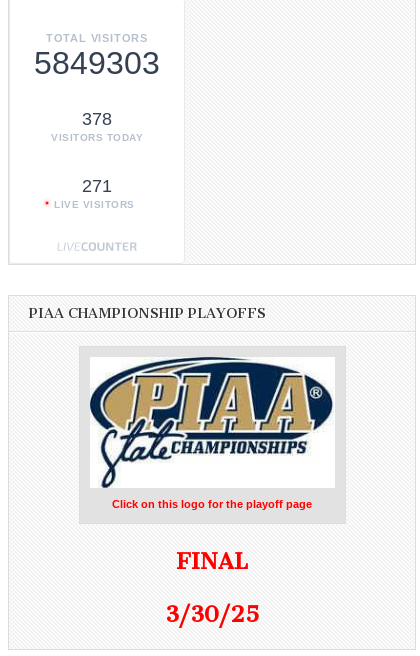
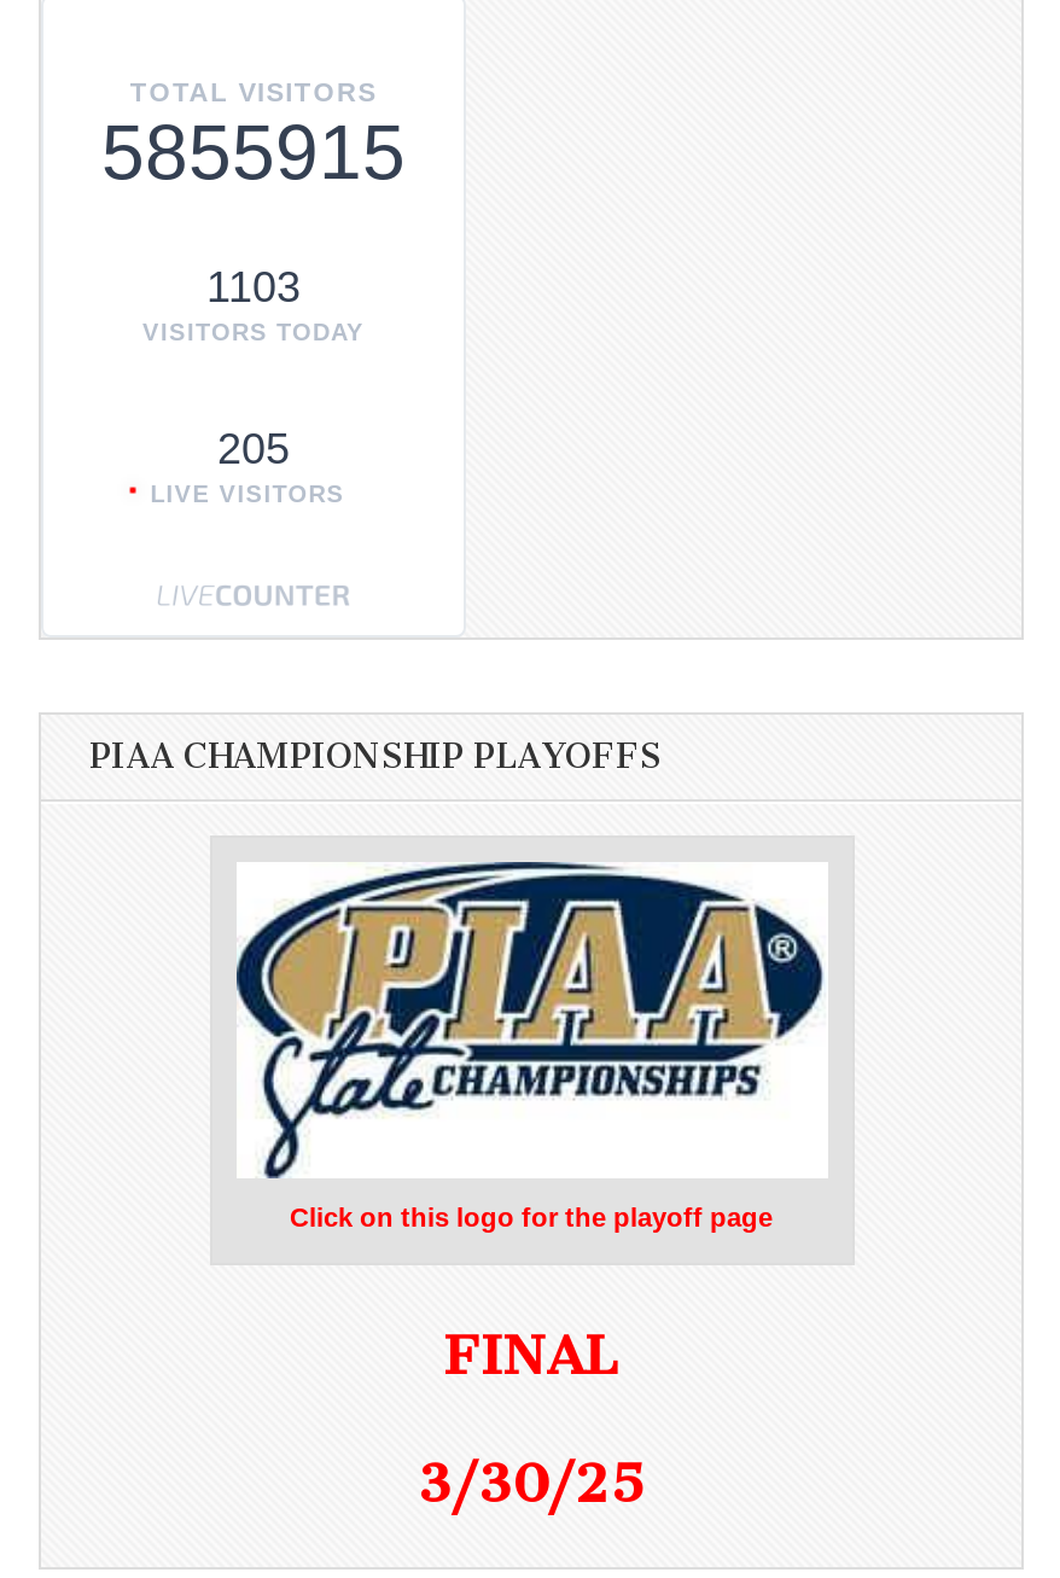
- 5849303
+ 5855915

- 378
+ 1103

- 271
+ 205
